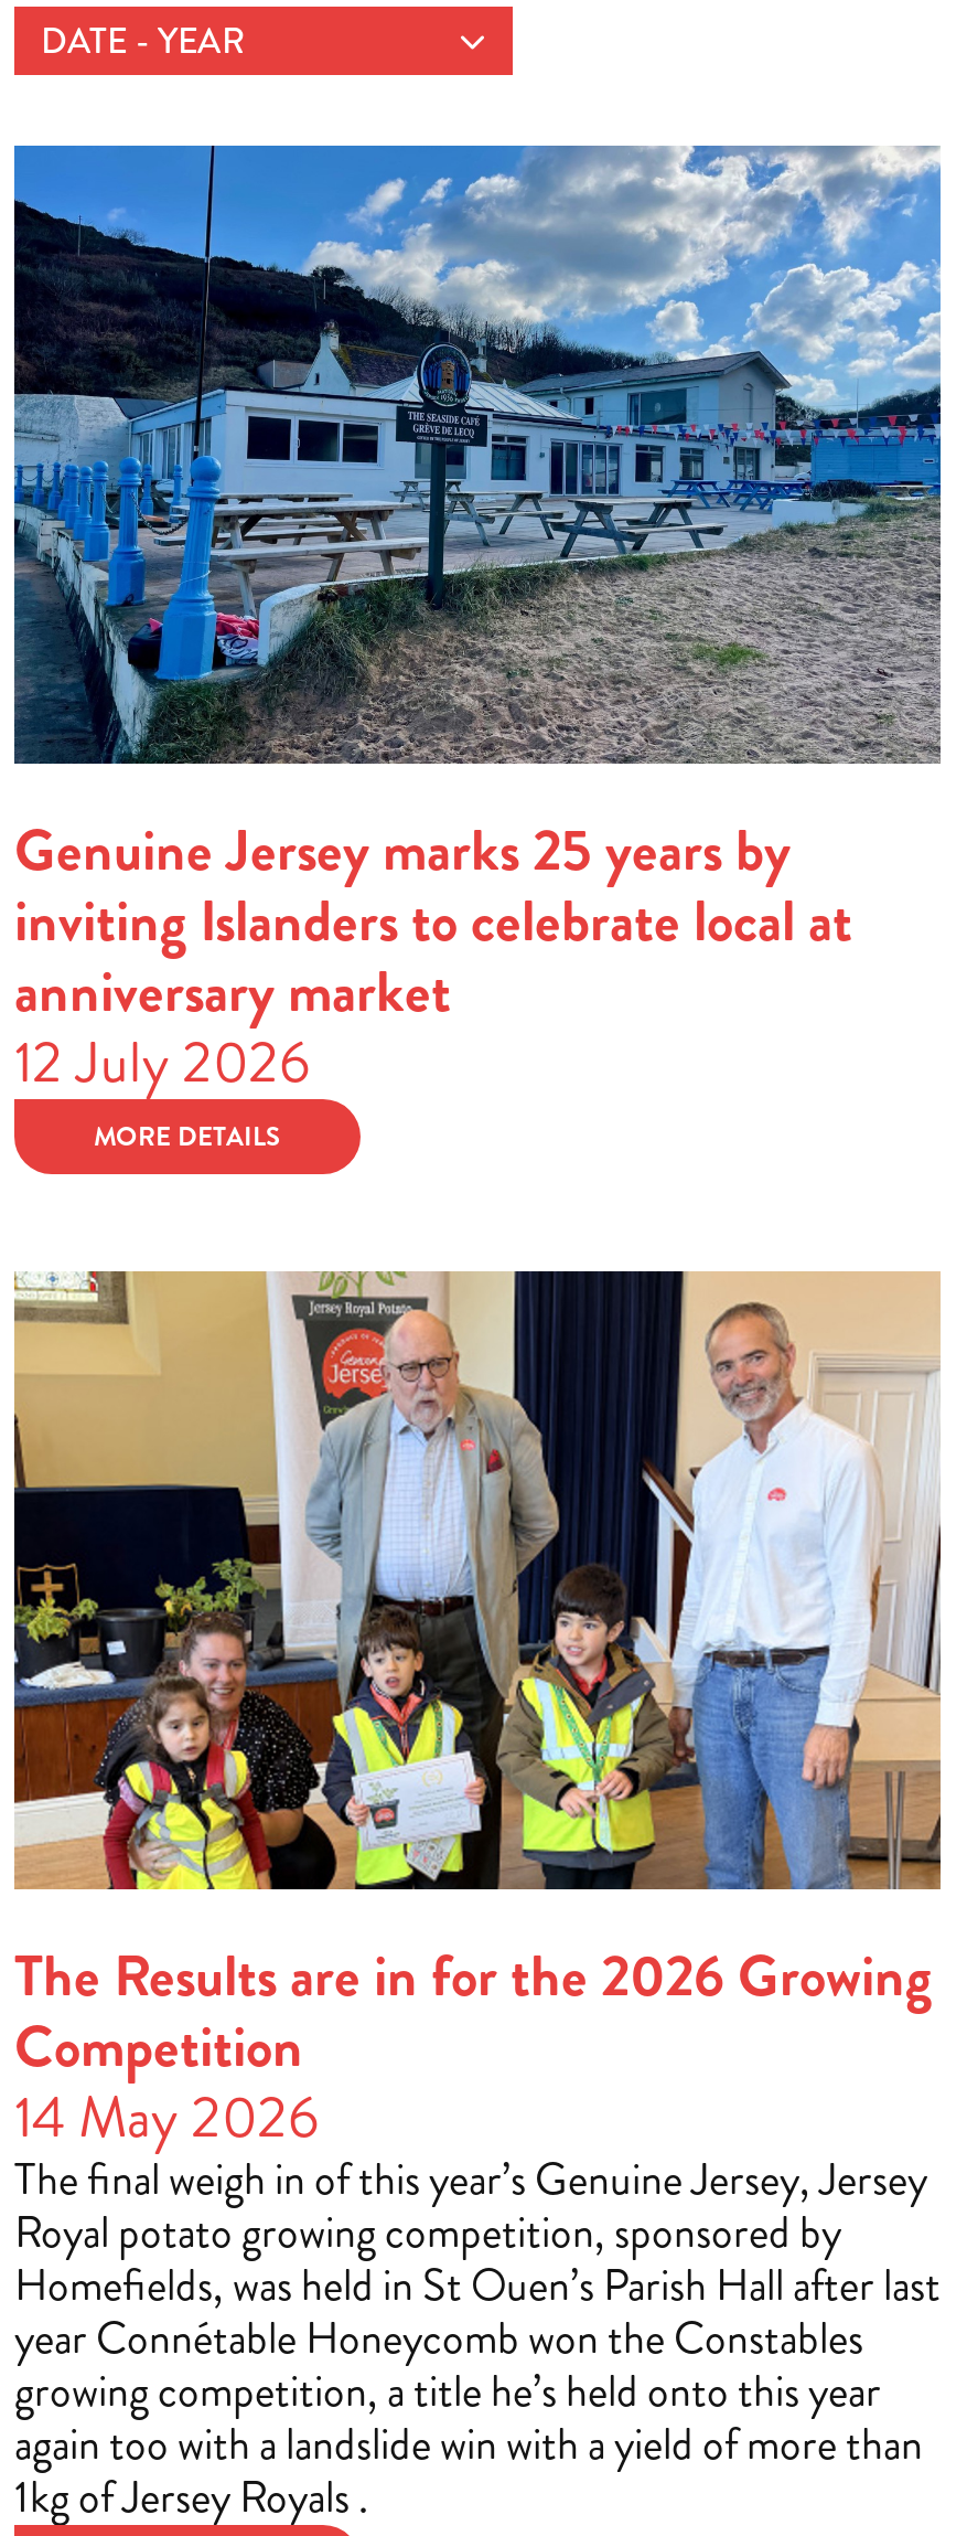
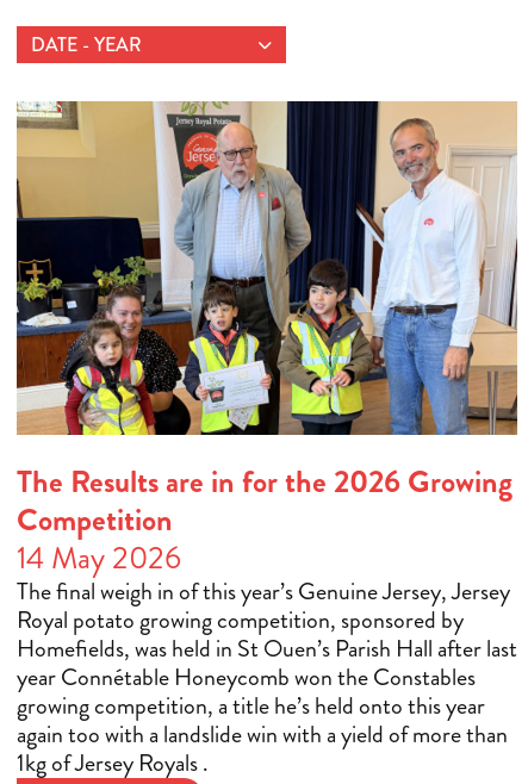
- [image]
- Genuine Jersey marks 25 years by
- inviting Islanders to celebrate local at
- anniversary market
- 12 July 2026
- MORE DETAILS
